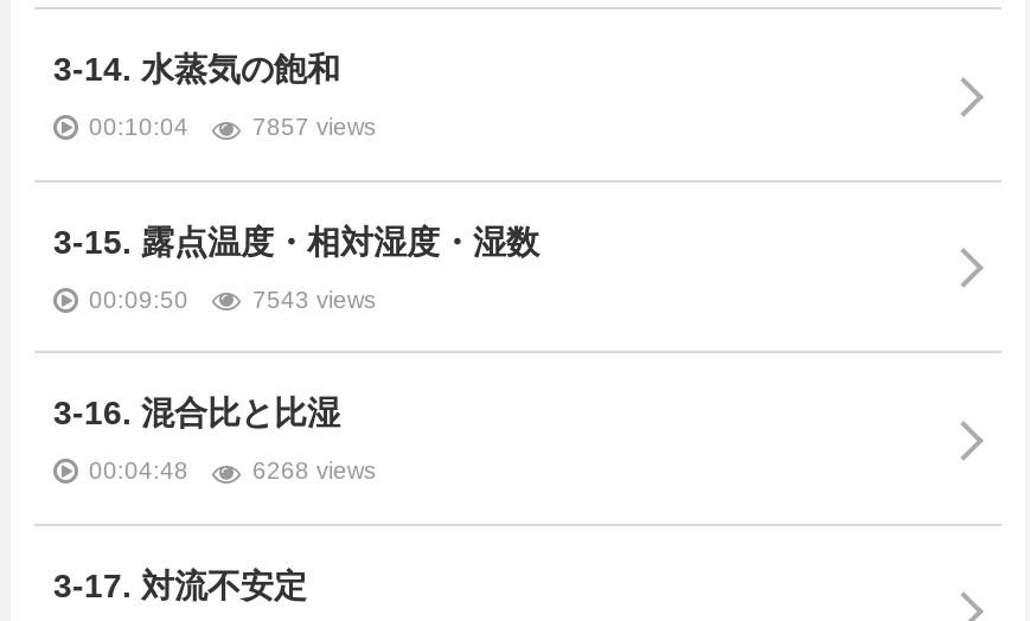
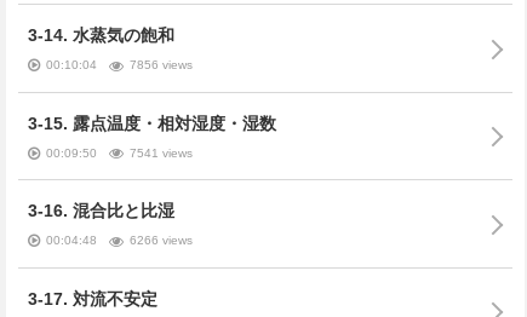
- 7857 views
+ 7856 views

- 7543 views
+ 7541 views

- 6268 views
+ 6266 views
